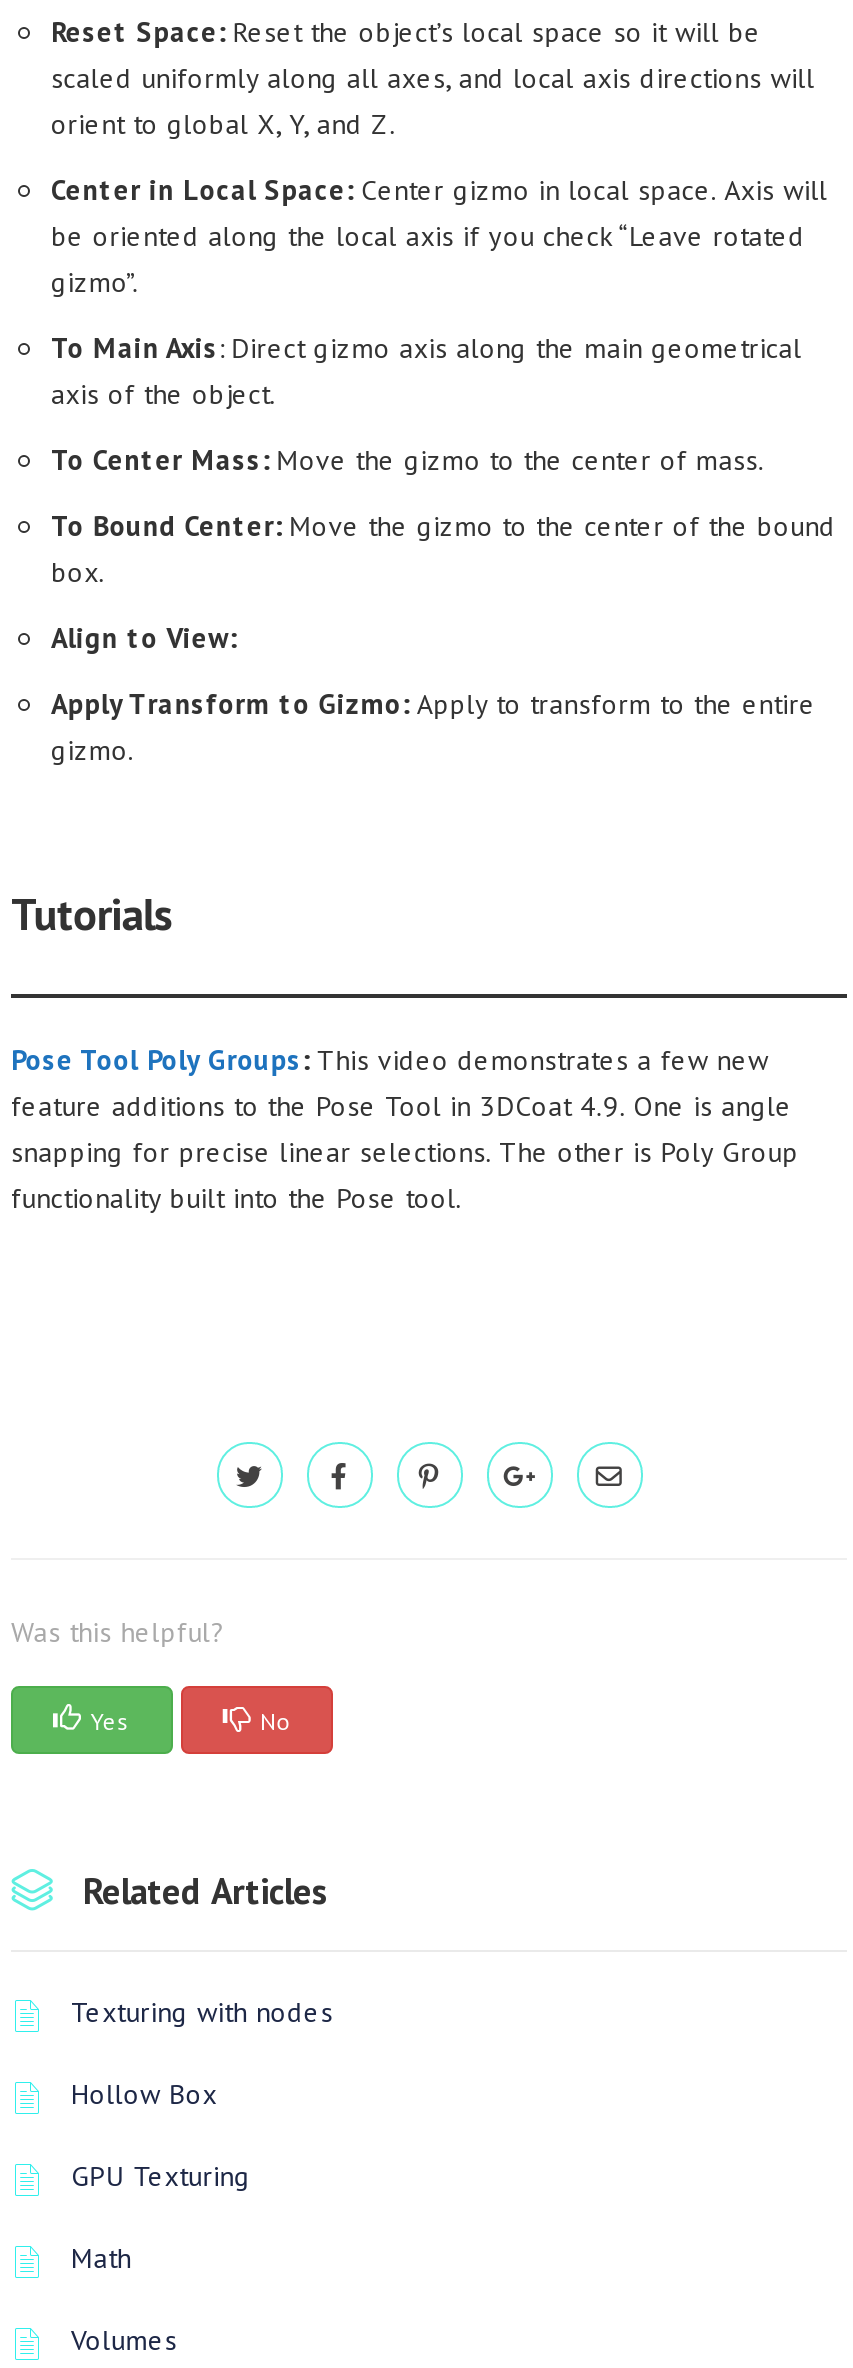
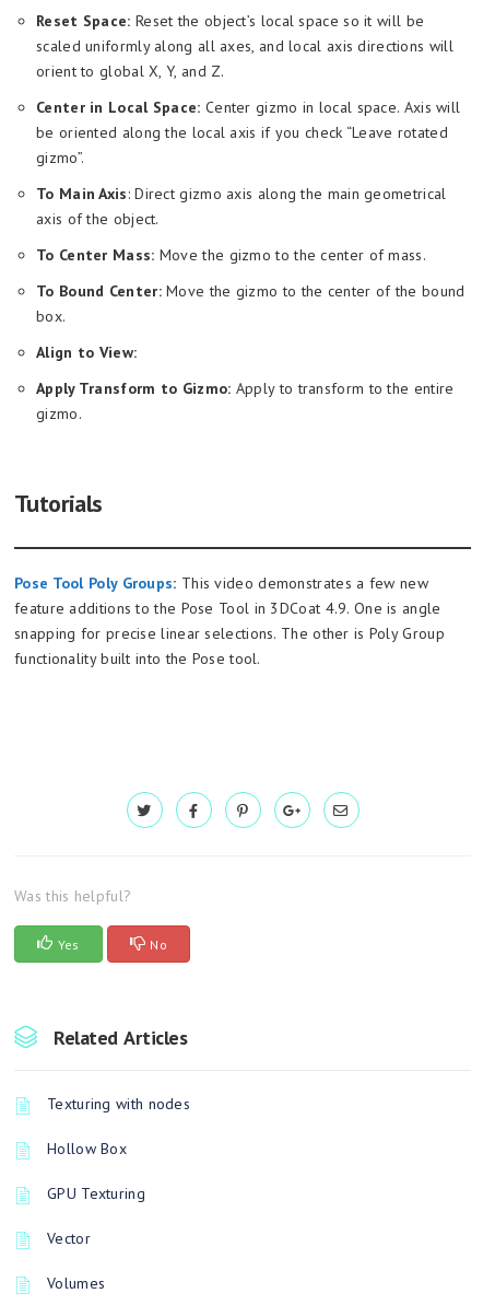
- Math
+ Vector
